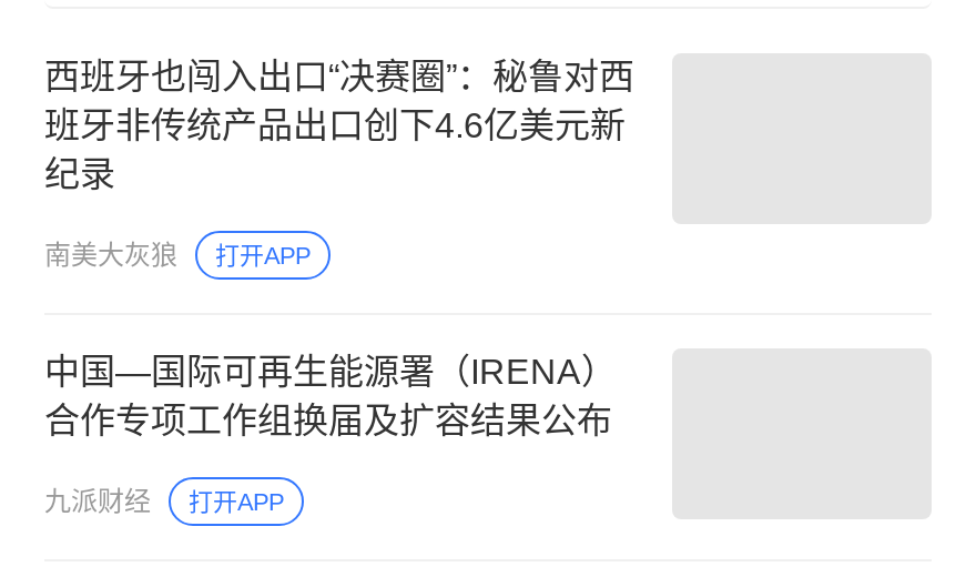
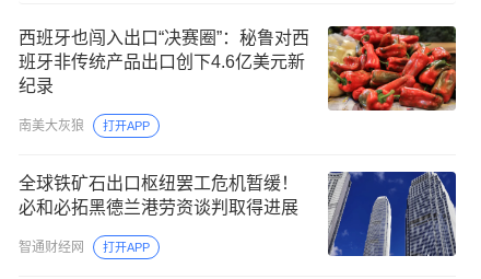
+ [image]

+ [image]

- 中国—国际可再生能源署（IRENA）
- 合作专项工作组换届及扩容结果公布
+ 全球铁矿石出口枢纽罢工危机暂缓！
+ 必和必拓黑德兰港劳资谈判取得进展

- 九派财经
+ 智通财经网
